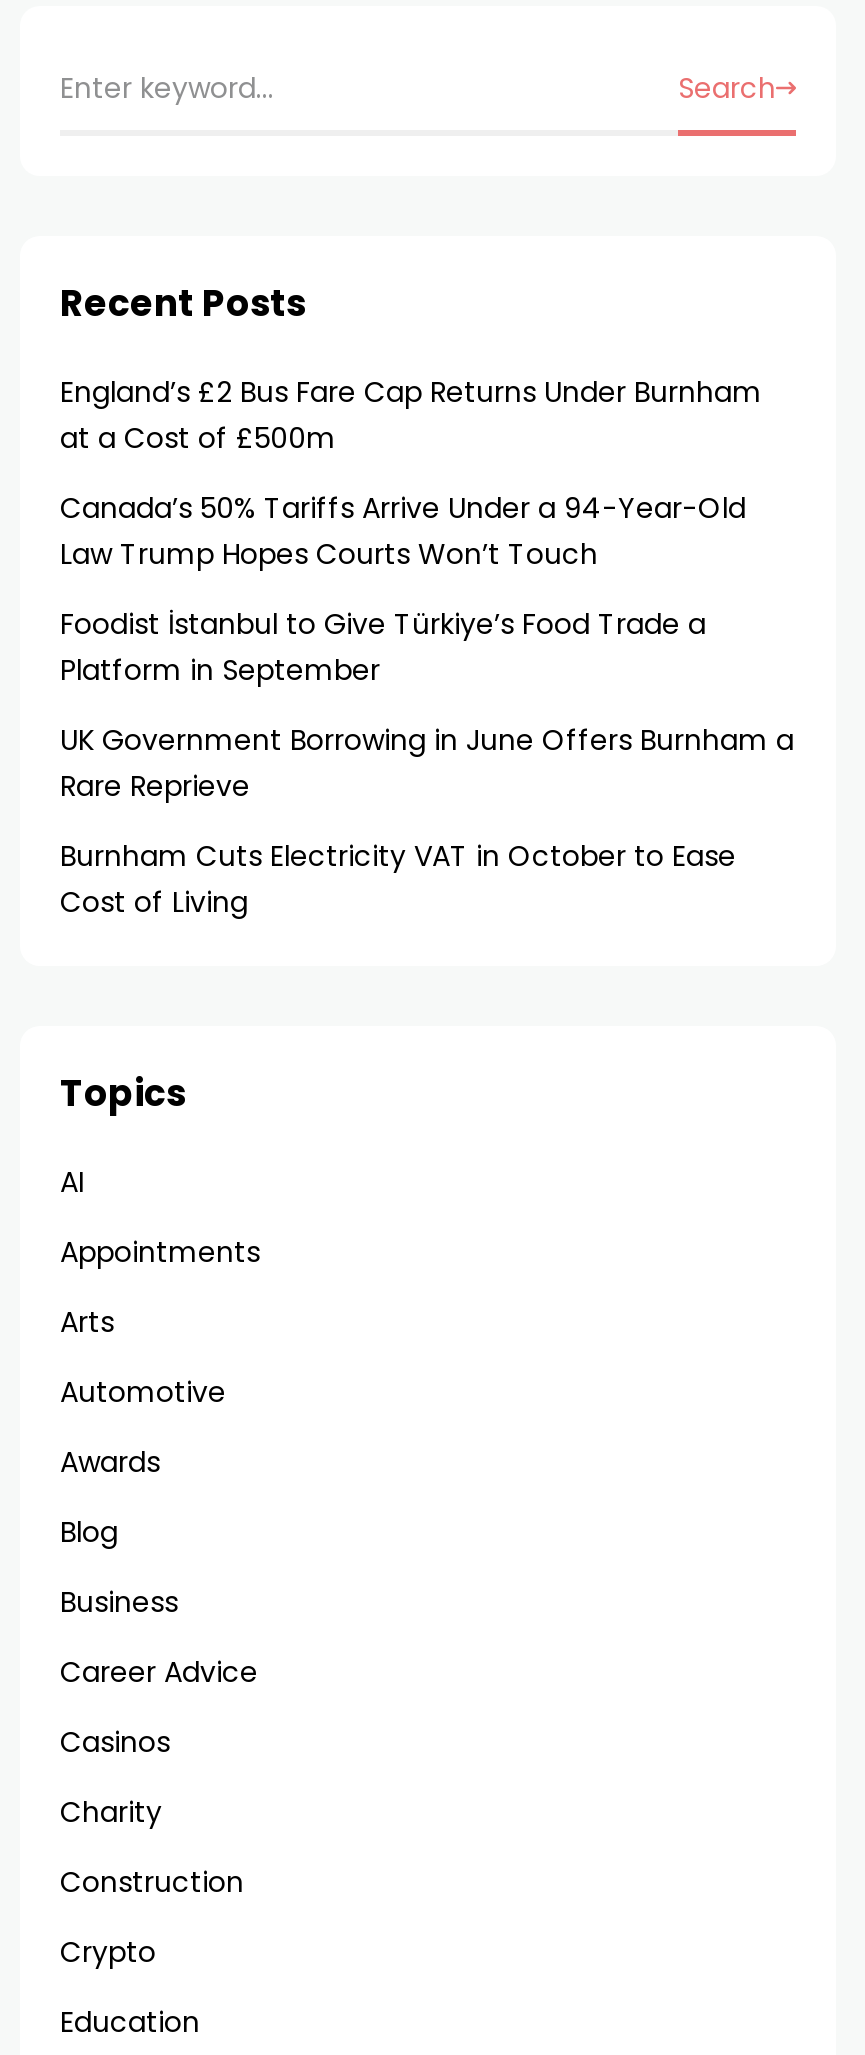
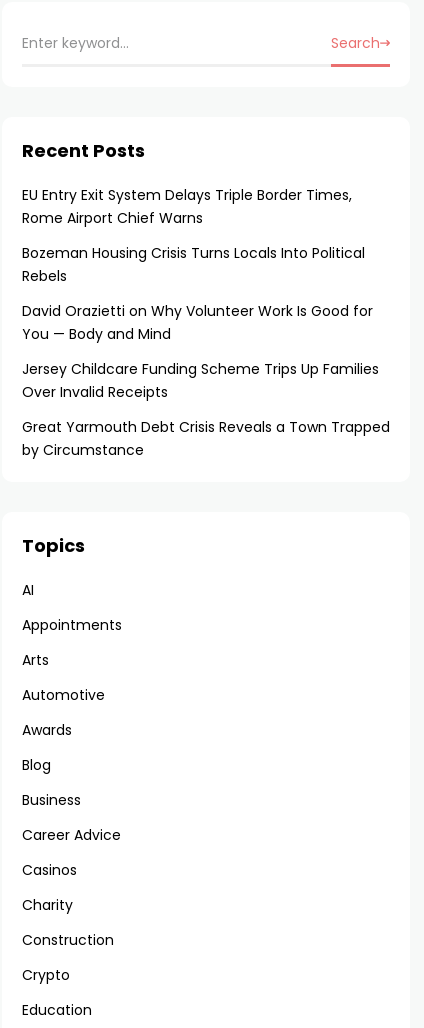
- England’s £2 Bus Fare Cap Returns Under Burnham
- at a Cost of £500m
+ EU Entry Exit System Delays Triple Border Times,
+ Rome Airport Chief Warns

- Canada’s 50% Tariffs Arrive Under a 94-Year-Old
- Law Trump Hopes Courts Won’t Touch
+ Bozeman Housing Crisis Turns Locals Into Political
+ Rebels

- Foodist İstanbul to Give Türkiye’s Food Trade a
- Platform in September
+ David Orazietti on Why Volunteer Work Is Good for
+ You — Body and Mind

- UK Government Borrowing in June Offers Burnham a
- Rare Reprieve
+ Jersey Childcare Funding Scheme Trips Up Families
+ Over Invalid Receipts

- Burnham Cuts Electricity VAT in October to Ease
- Cost of Living
+ Great Yarmouth Debt Crisis Reveals a Town Trapped
+ by Circumstance
